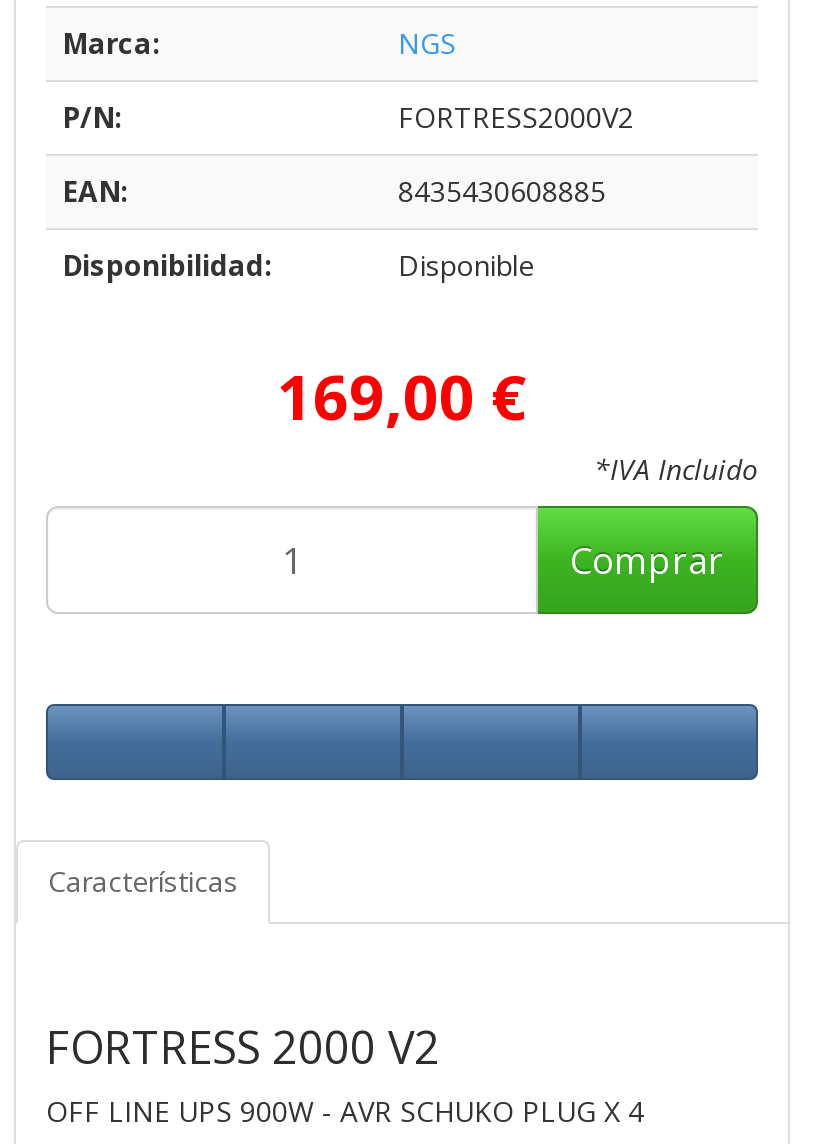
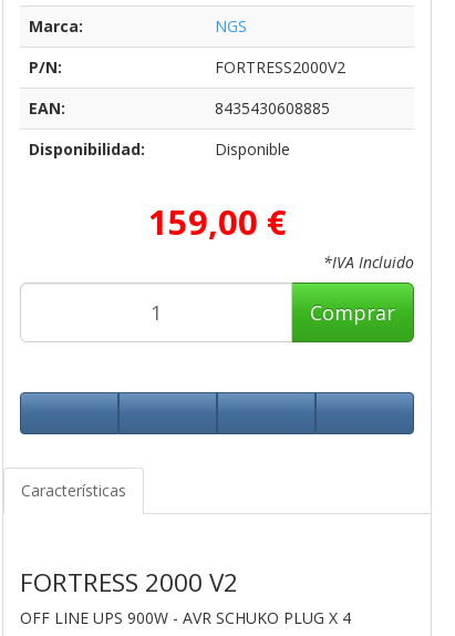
- 169,00 €
+ 159,00 €
